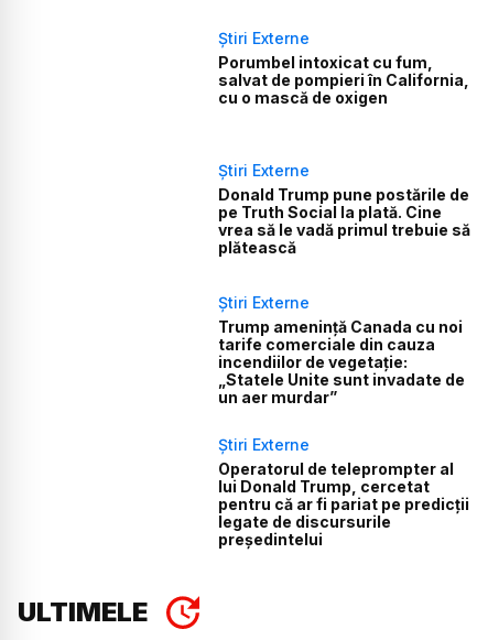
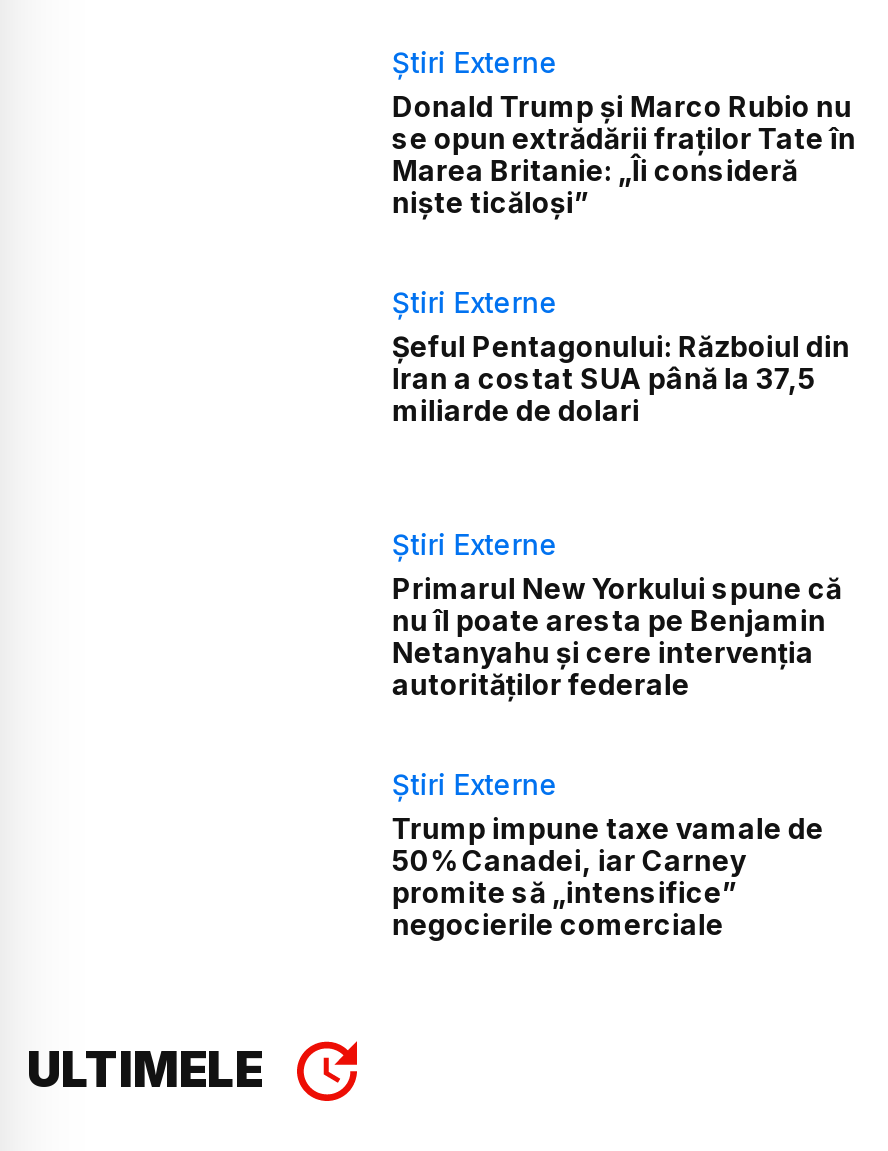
- Porumbel intoxicat cu fum,
- salvat de pompieri în California,
- cu o mască de oxigen
+ Donald Trump și Marco Rubio nu
+ se opun extrădării fraților Tate în
+ Marea Britanie: „Îi consideră
+ niște ticăloși”

- Donald Trump pune postările de
- pe Truth Social la plată. Cine
- vrea să le vadă primul trebuie să
- plătească
+ Șeful Pentagonului: Războiul din
+ Iran a costat SUA până la 37,5
+ miliarde de dolari

- Trump amenință Canada cu noi
- tarife comerciale din cauza
- incendiilor de vegetație:
- „Statele Unite sunt invadate de
- un aer murdar”
+ Primarul New Yorkului spune că
+ nu îl poate aresta pe Benjamin
+ Netanyahu și cere intervenția
+ autorităților federale

- Operatorul de teleprompter al
- lui Donald Trump, cercetat
- pentru că ar fi pariat pe predicții
- legate de discursurile
- președintelui
+ Trump impune taxe vamale de
+ 50% Canadei, iar Carney
+ promite să „intensifice”
+ negocierile comerciale
